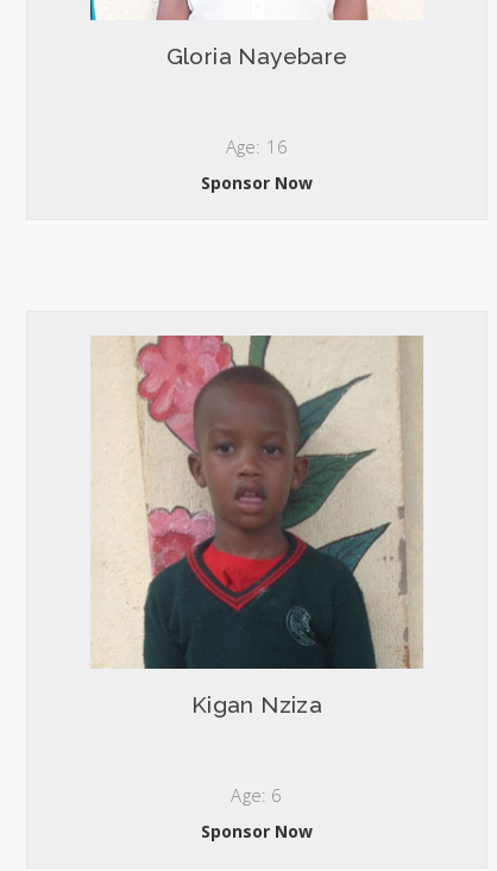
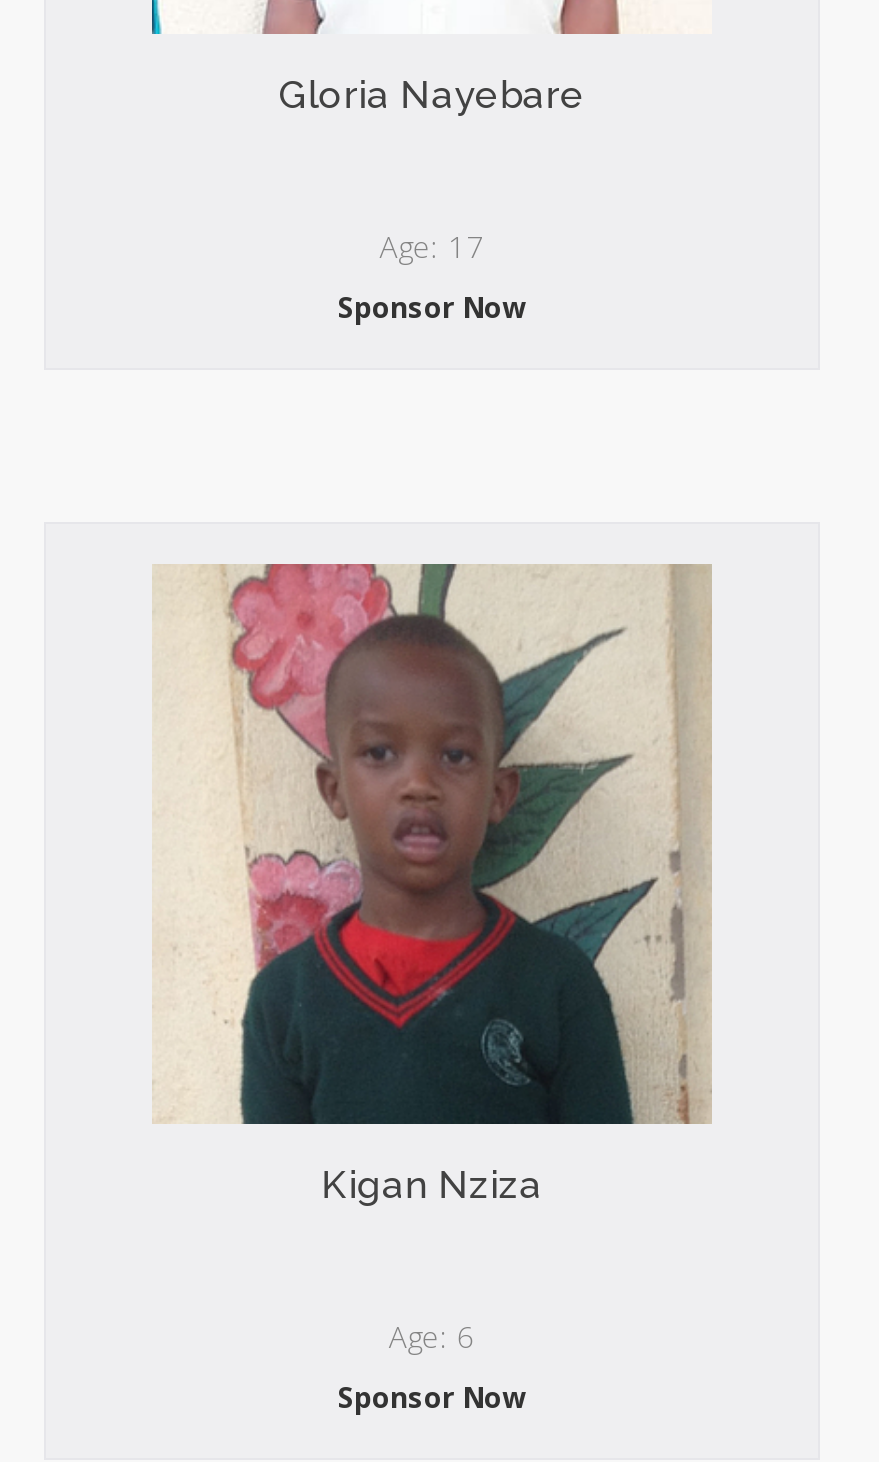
- Age: 16
+ Age: 17
